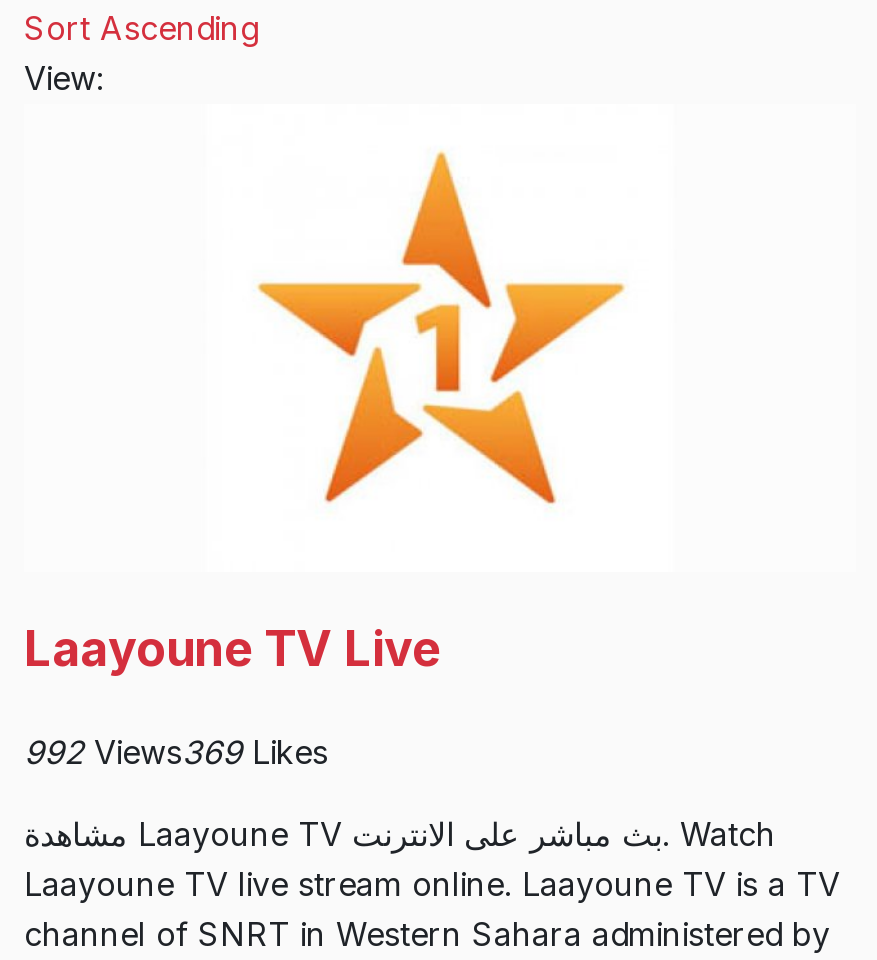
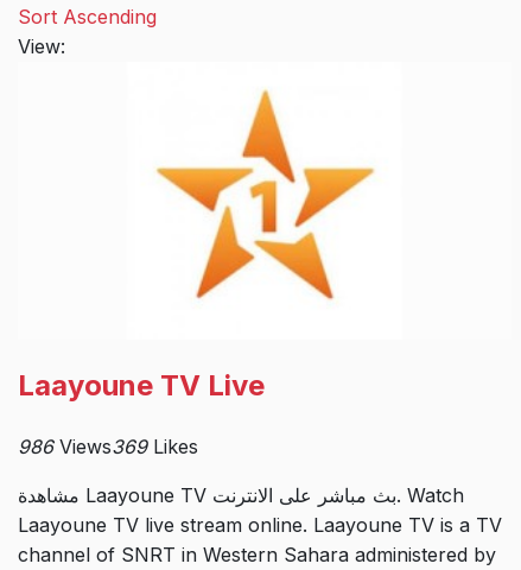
- 992 Views369 Likes
+ 986 Views369 Likes
